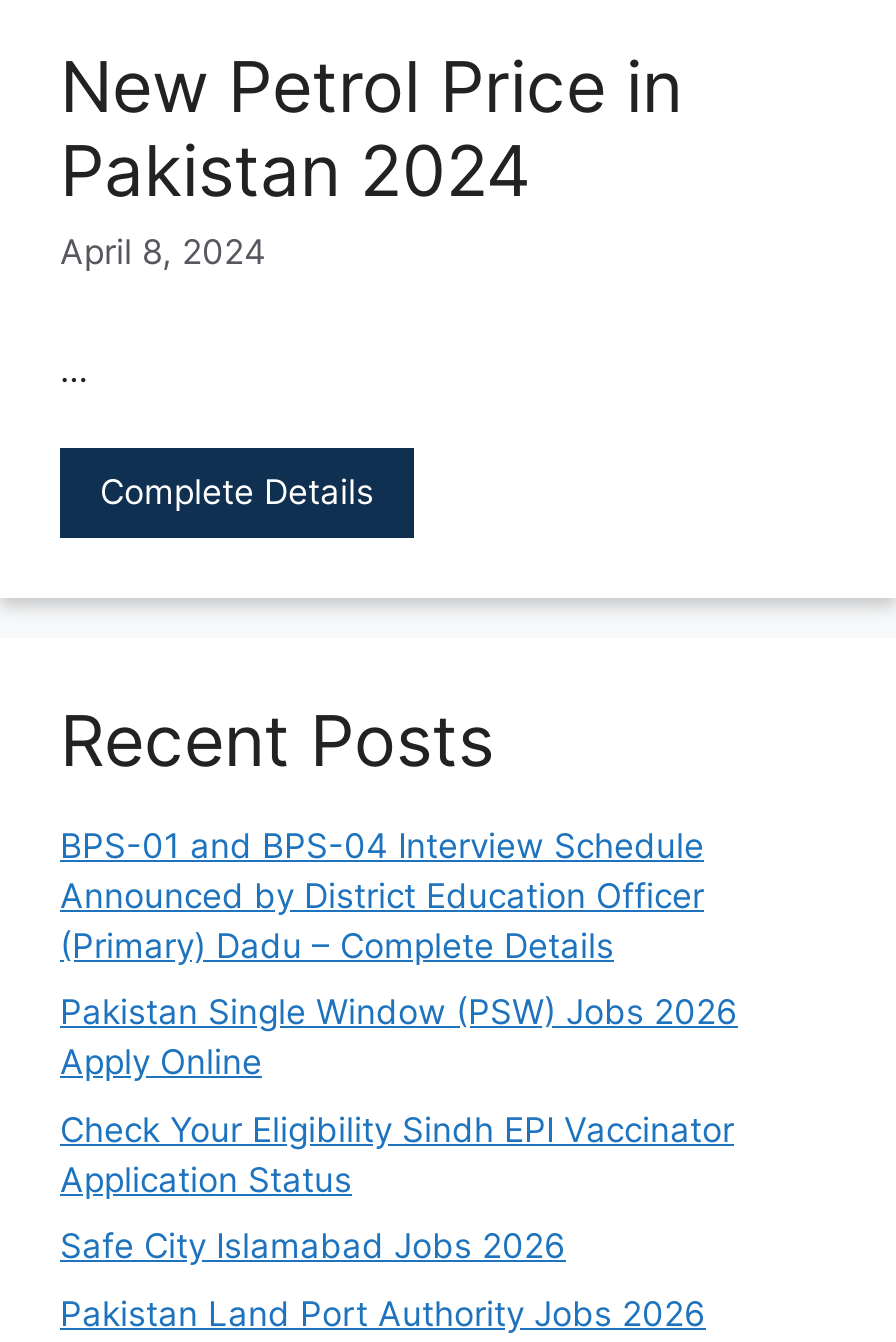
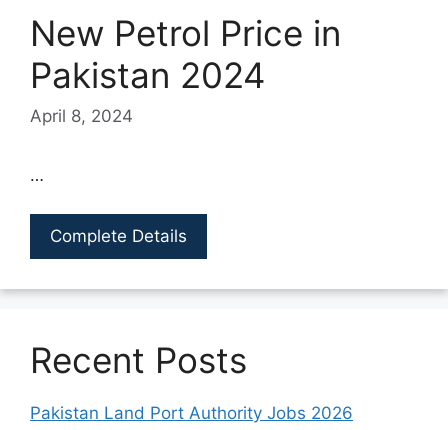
- BPS-01 and BPS-04 Interview Schedule
- Announced by District Education Officer
- (Primary) Dadu – Complete Details
- Pakistan Single Window (PSW) Jobs 2026
- Apply Online
- Check Your Eligibility Sindh EPI Vaccinator
- Application Status
- Safe City Islamabad Jobs 2026
